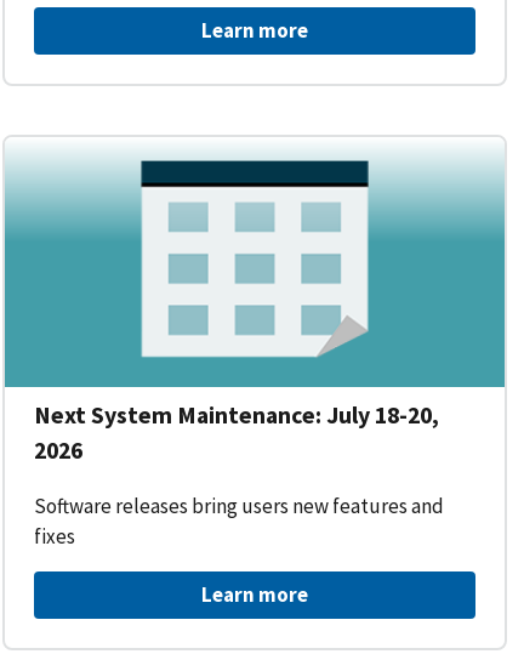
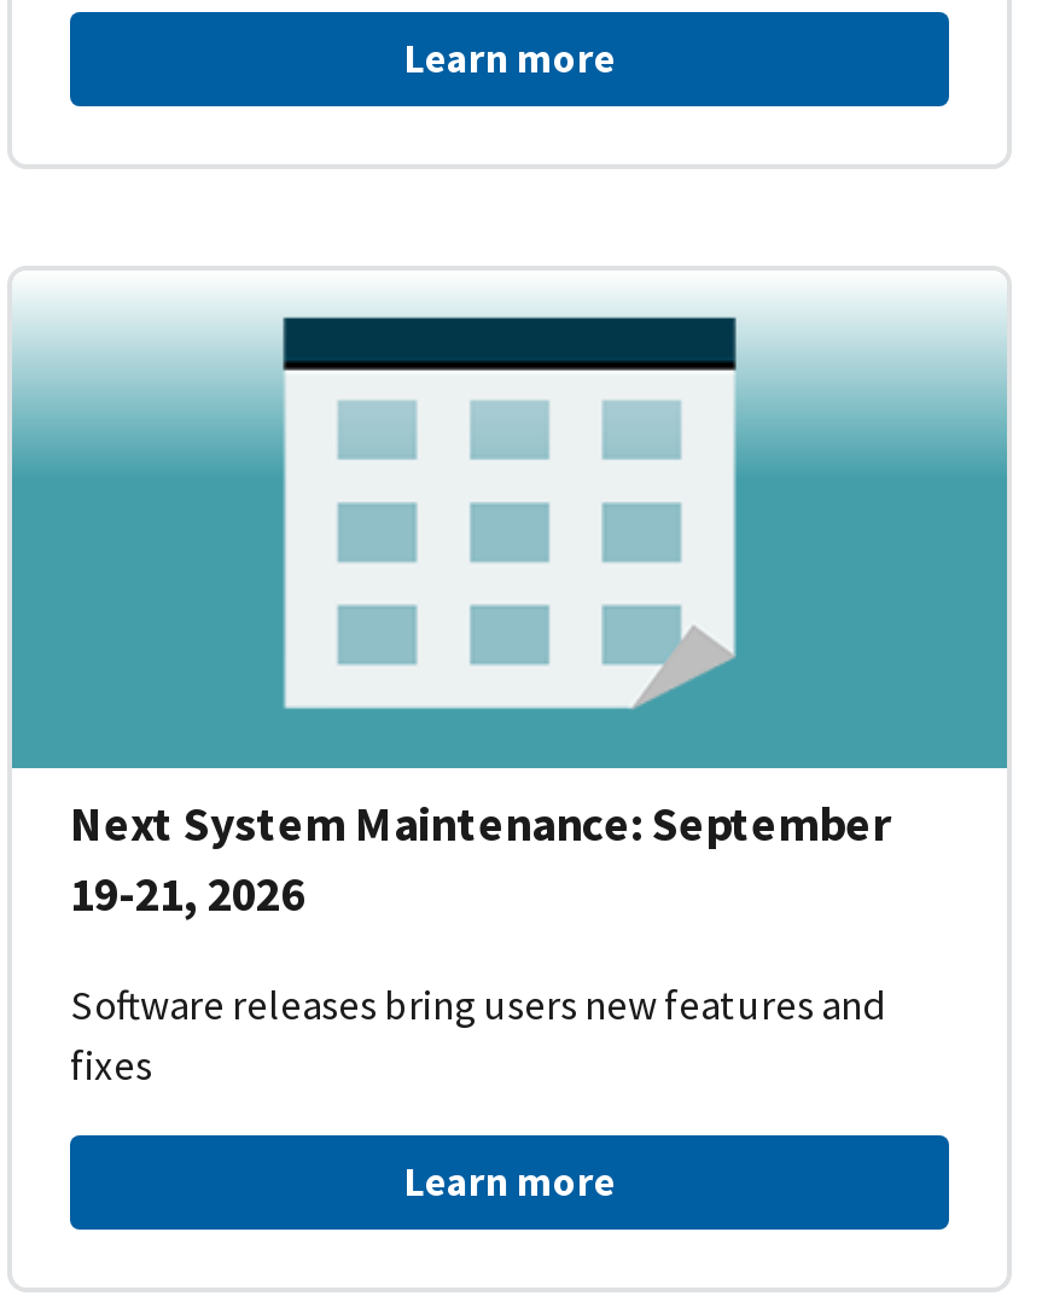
- Next System Maintenance: July 18-20,
- 2026
+ Next System Maintenance: September
+ 19-21, 2026
